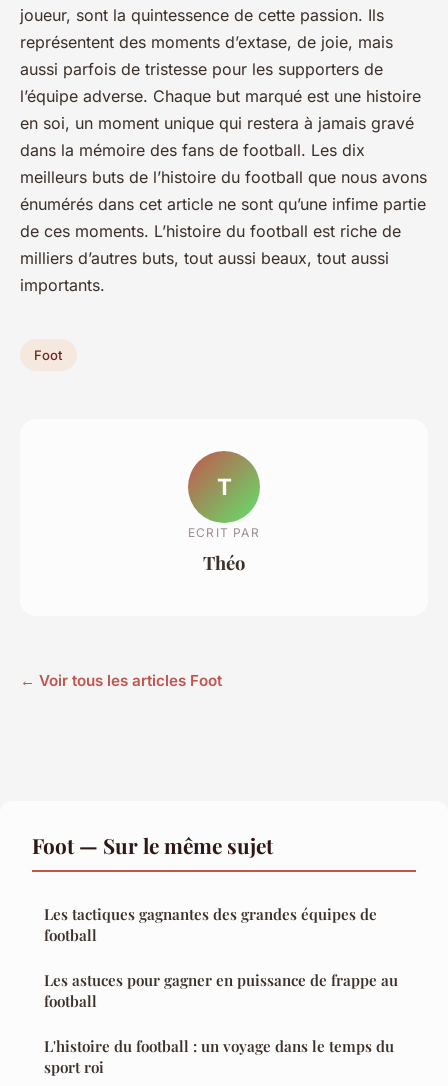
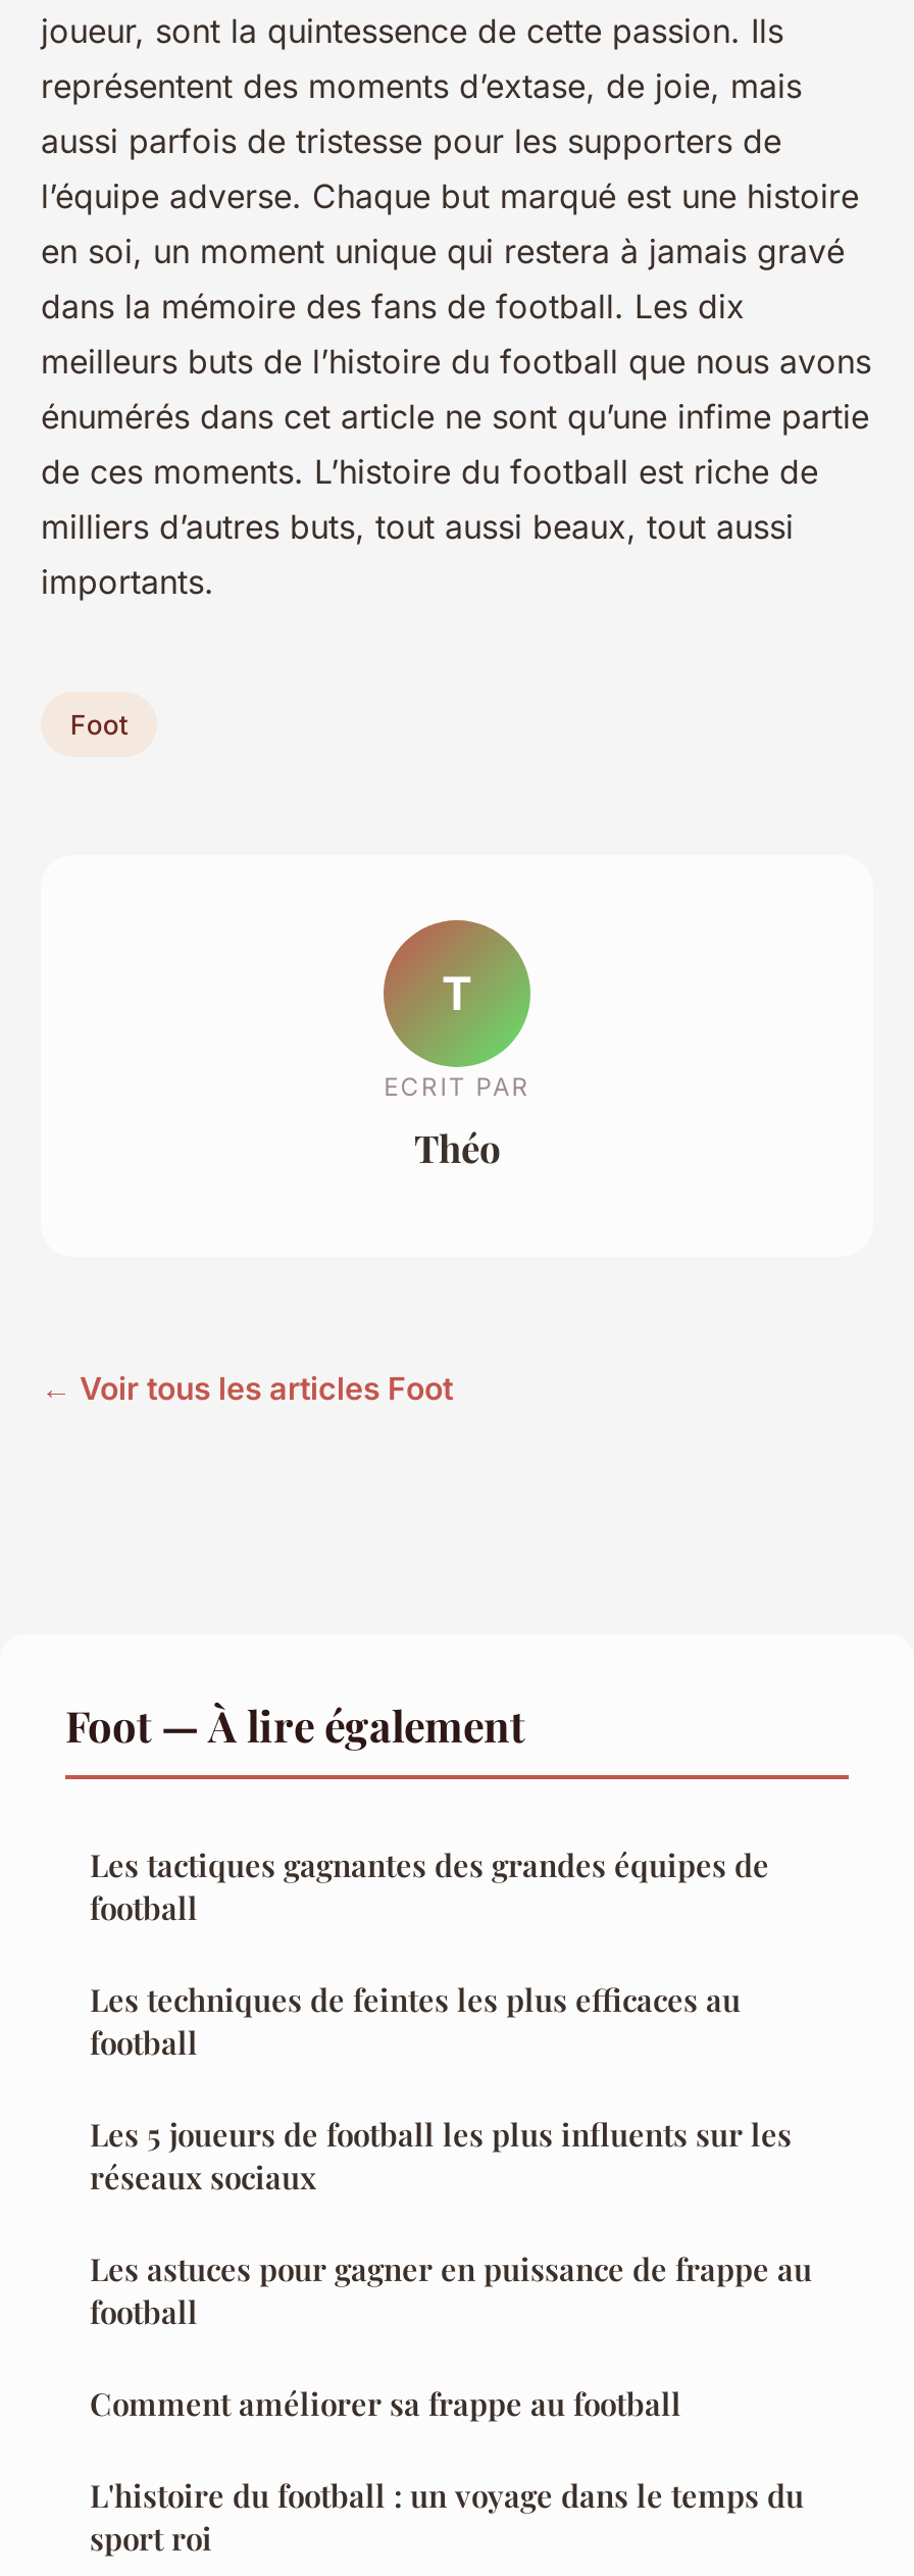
- Foot — Sur le même sujet
+ Foot — À lire également

+ Les techniques de feintes les plus efficaces au
+ football
+ Les 5 joueurs de football les plus influents sur les
+ réseaux sociaux

+ Comment améliorer sa frappe au football
